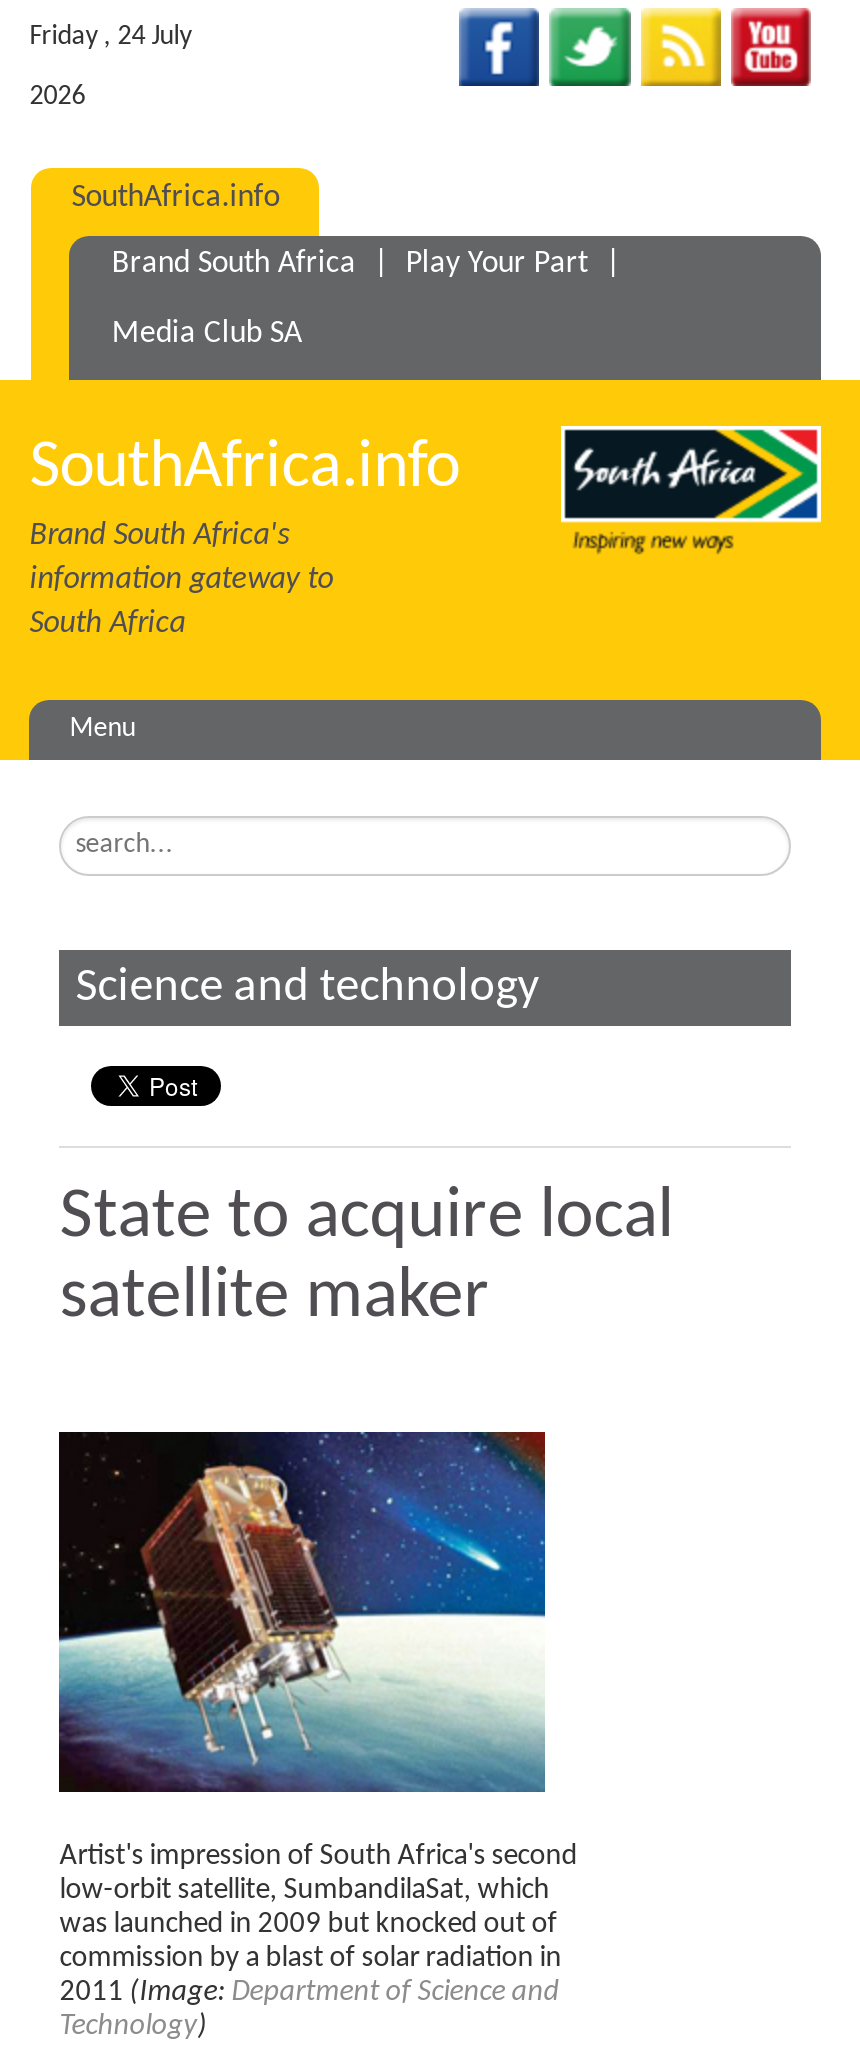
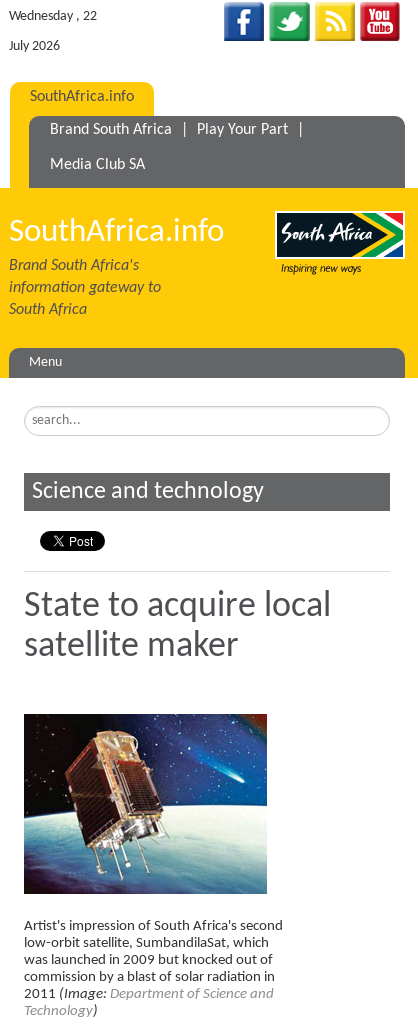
- Friday , 24 July
+ Wednesday , 22

- 2026
+ July 2026
